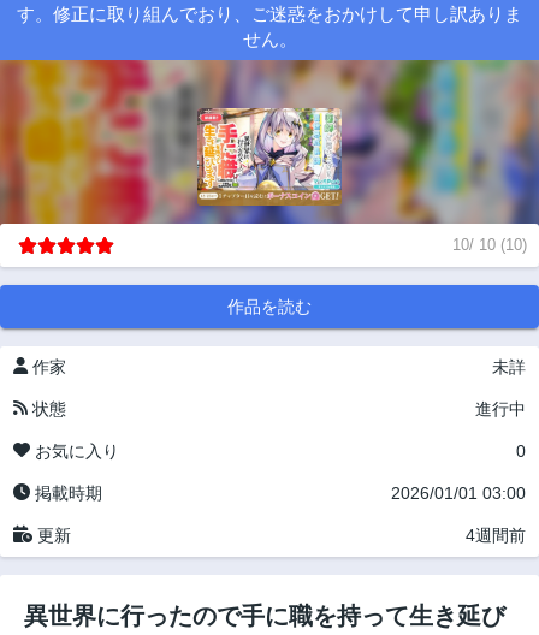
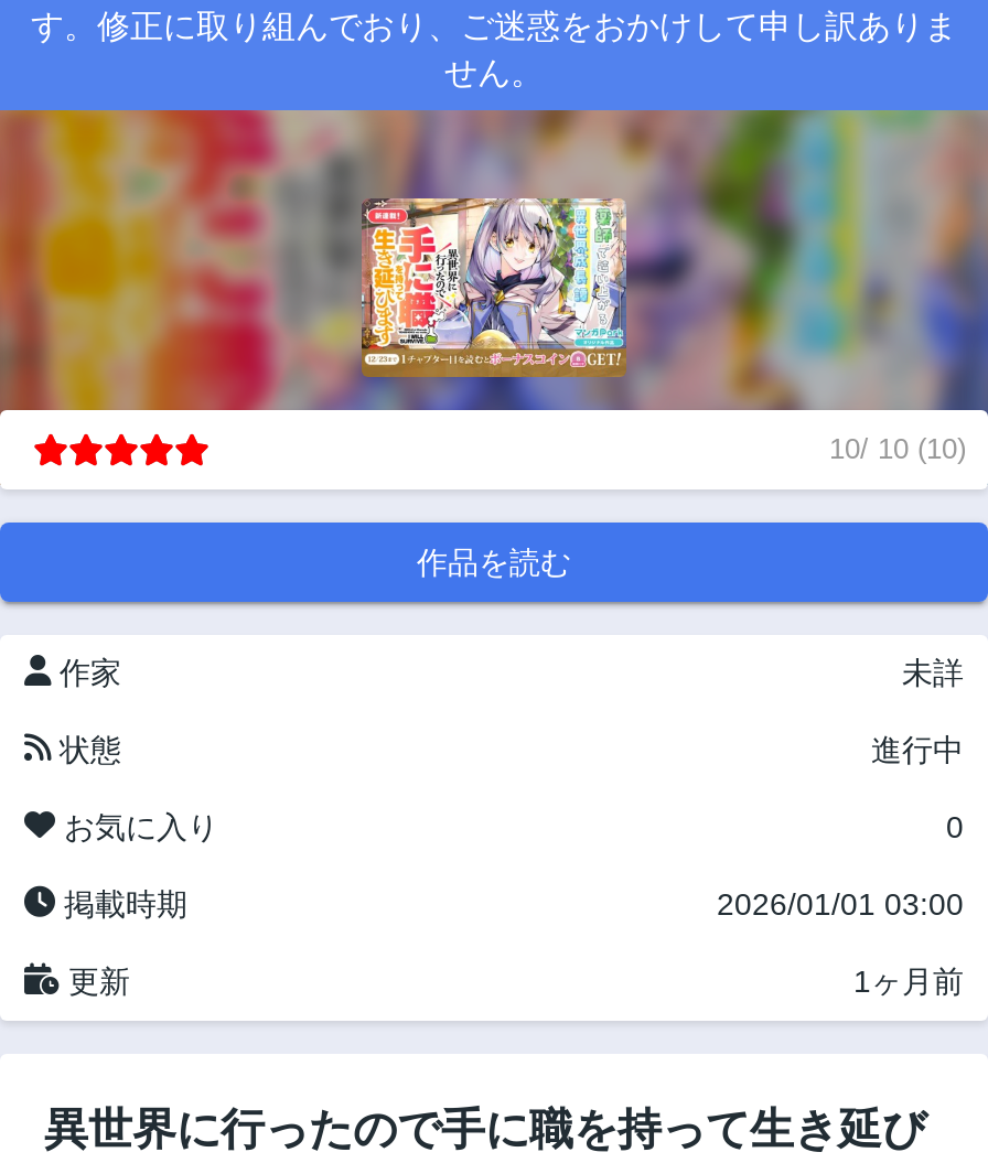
- 4週間前
+ 1ヶ月前
